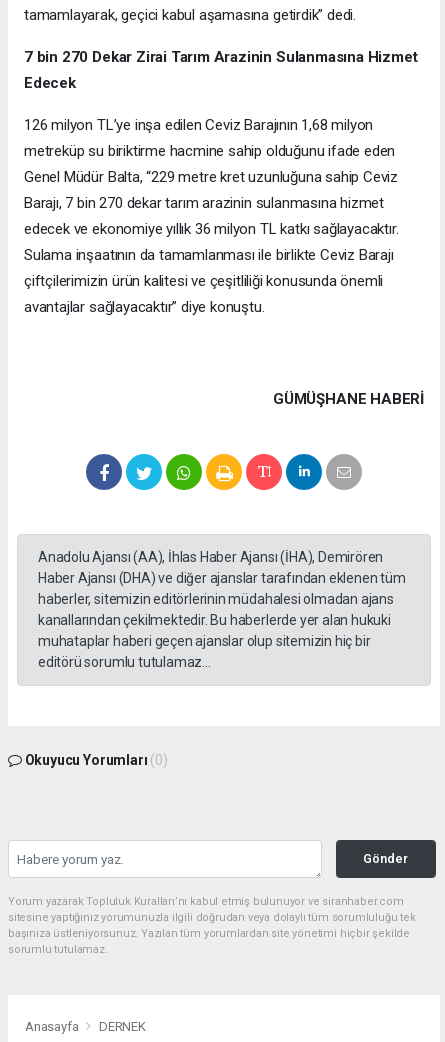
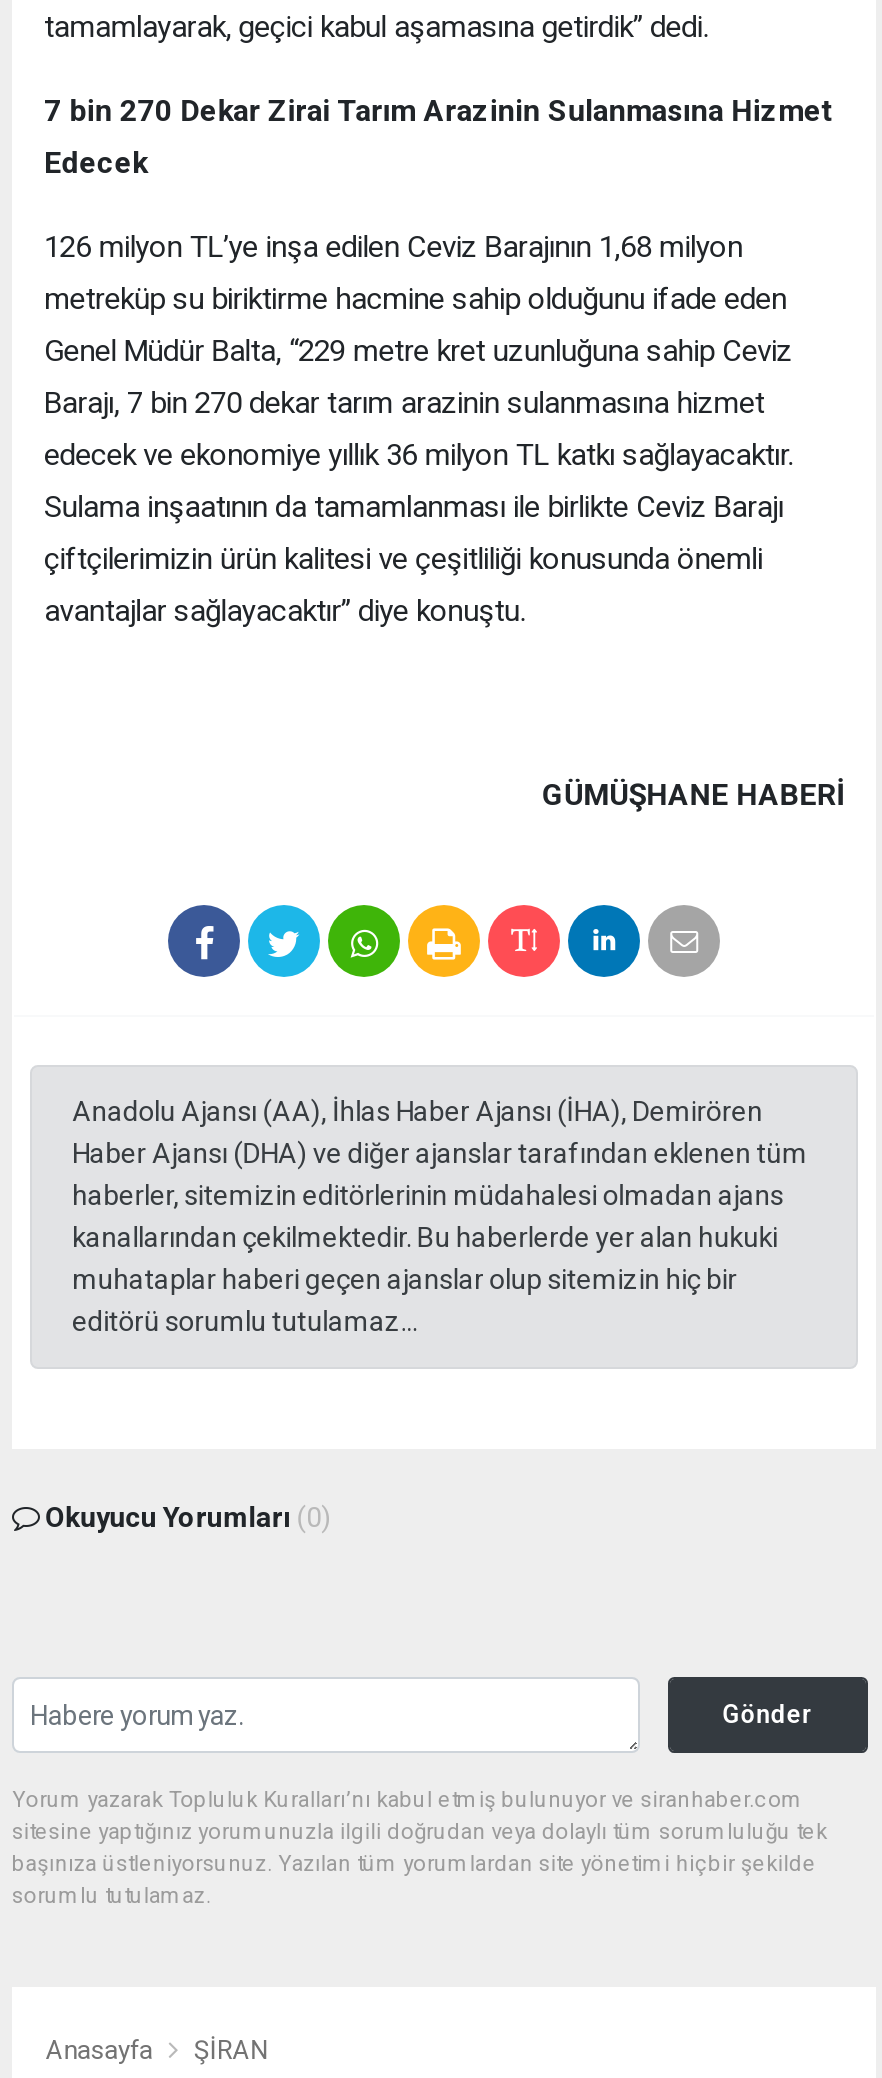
- DERNEK
+ ŞİRAN
